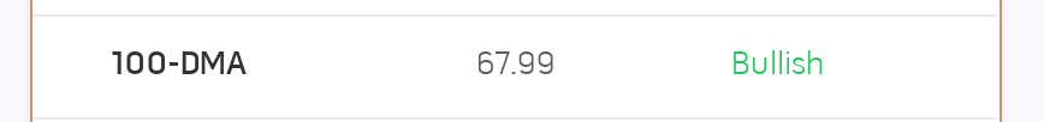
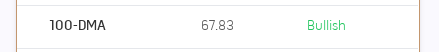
- 67.99
+ 67.83
